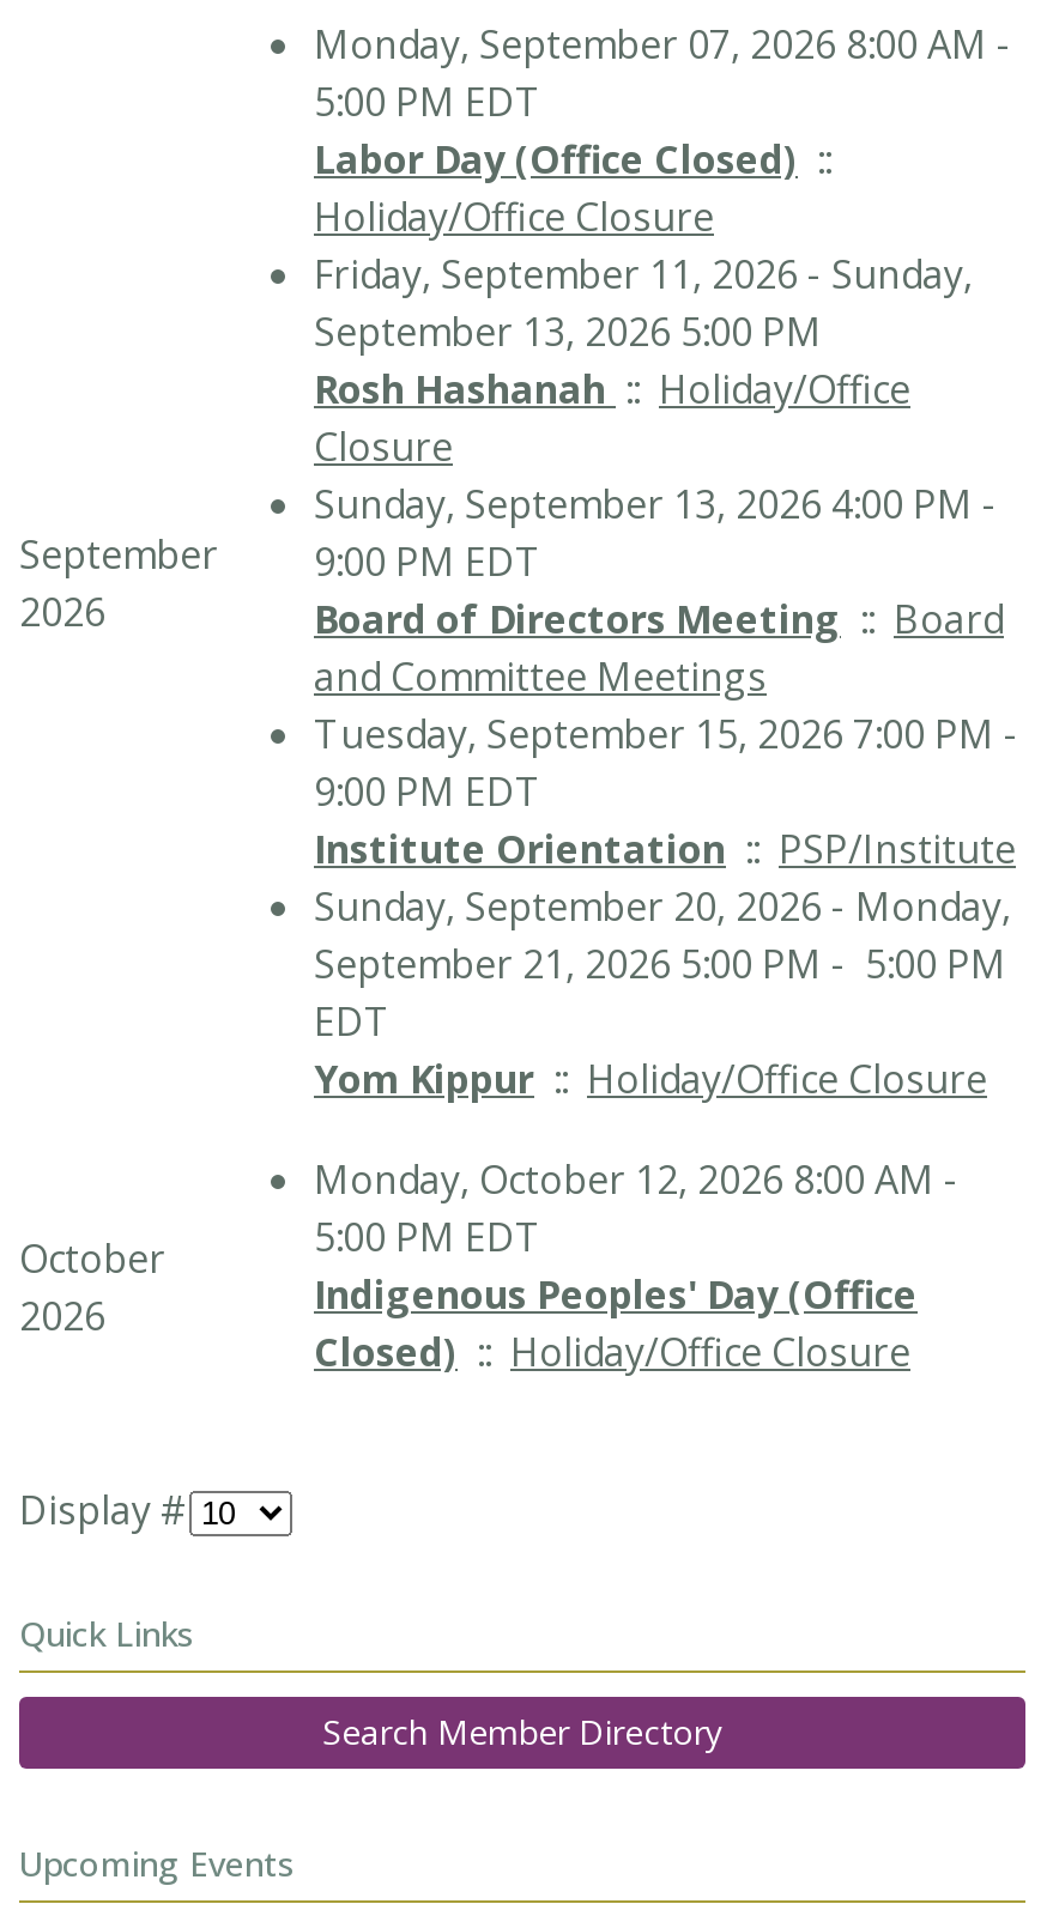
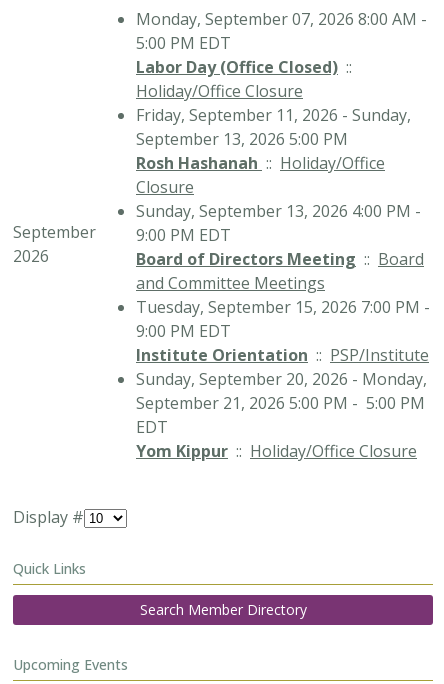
- Monday, October 12, 2026 8:00 AM -
- 5:00 PM EDT
- Indigenous Peoples' Day (Office
- Closed):: Holiday/Office Closure

- October
- 2026
